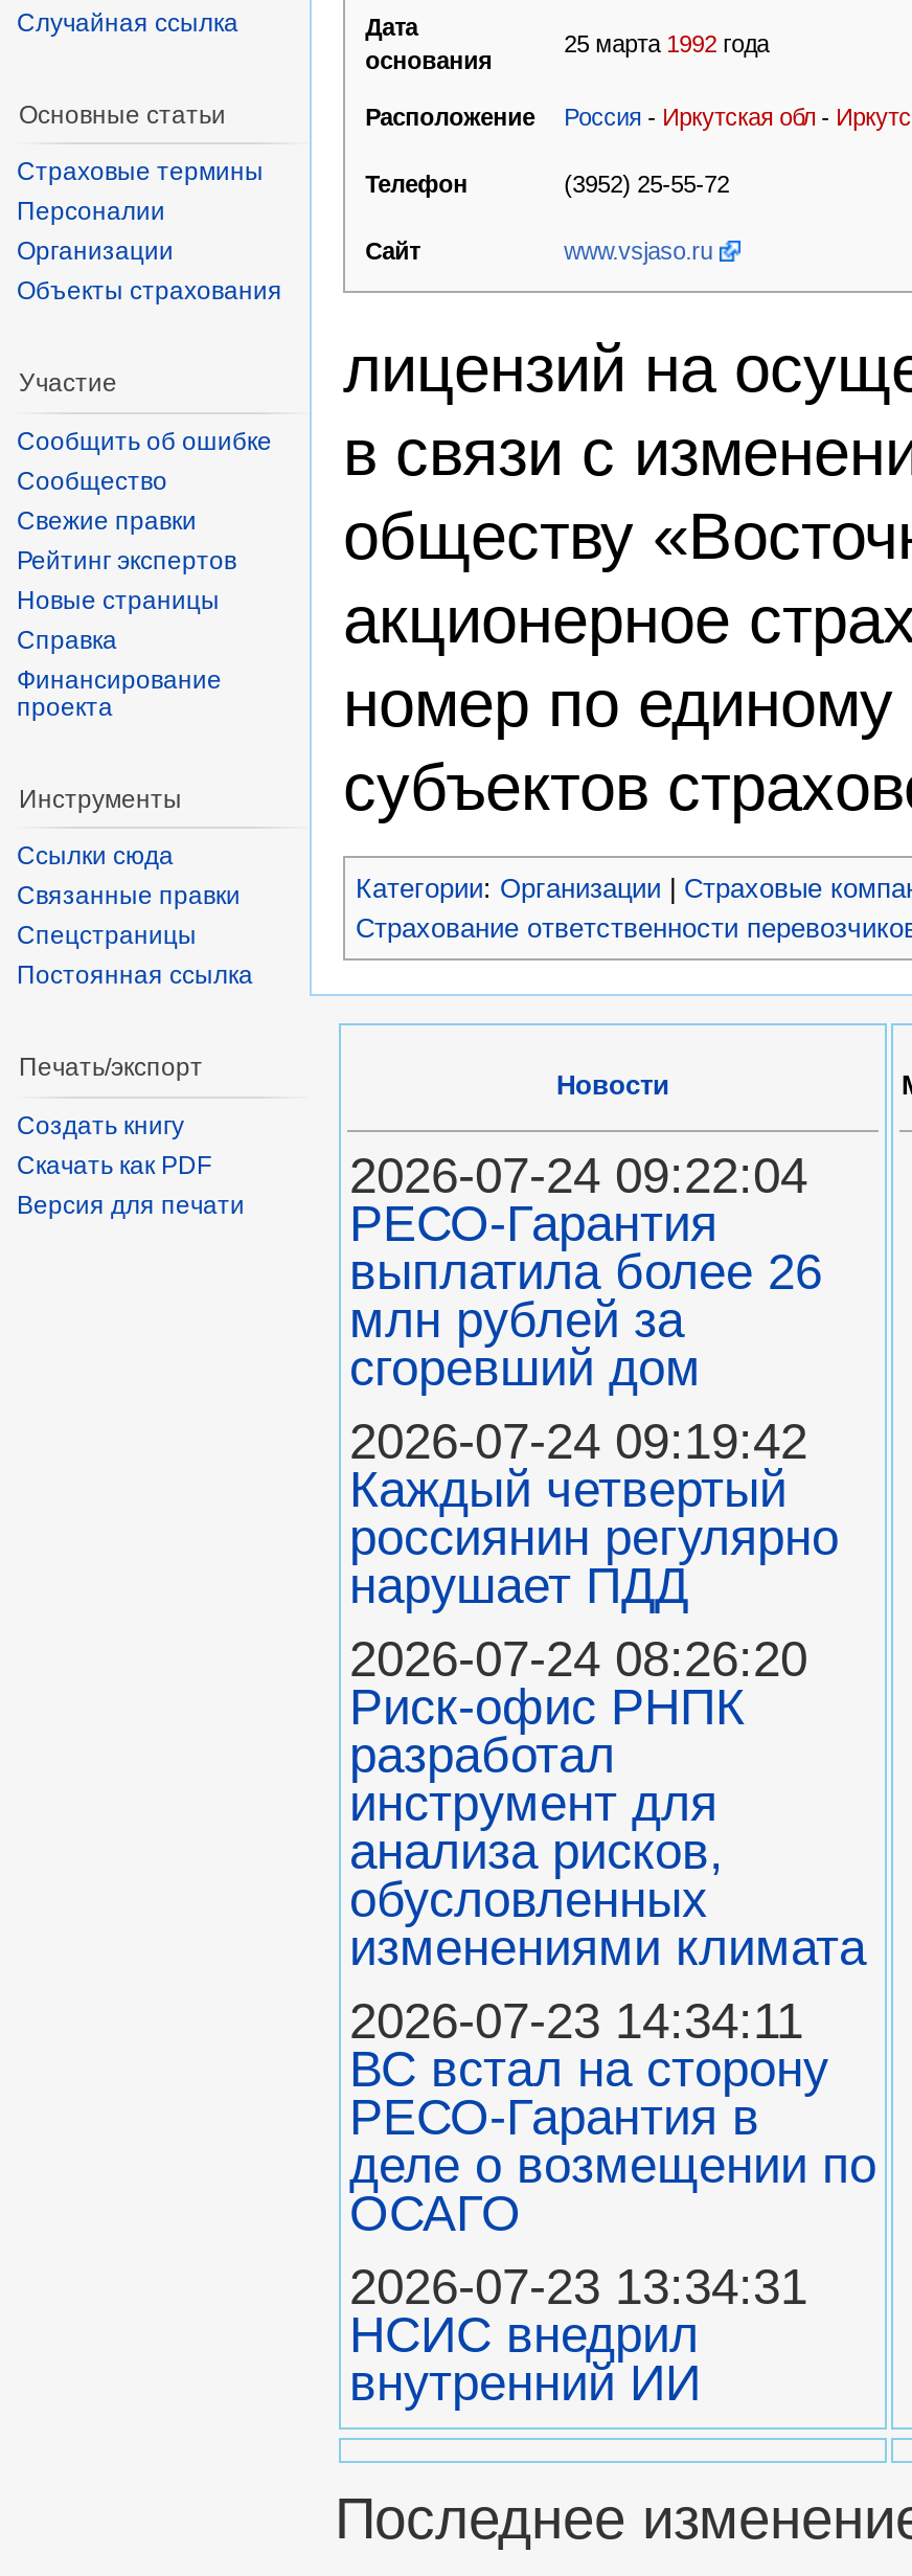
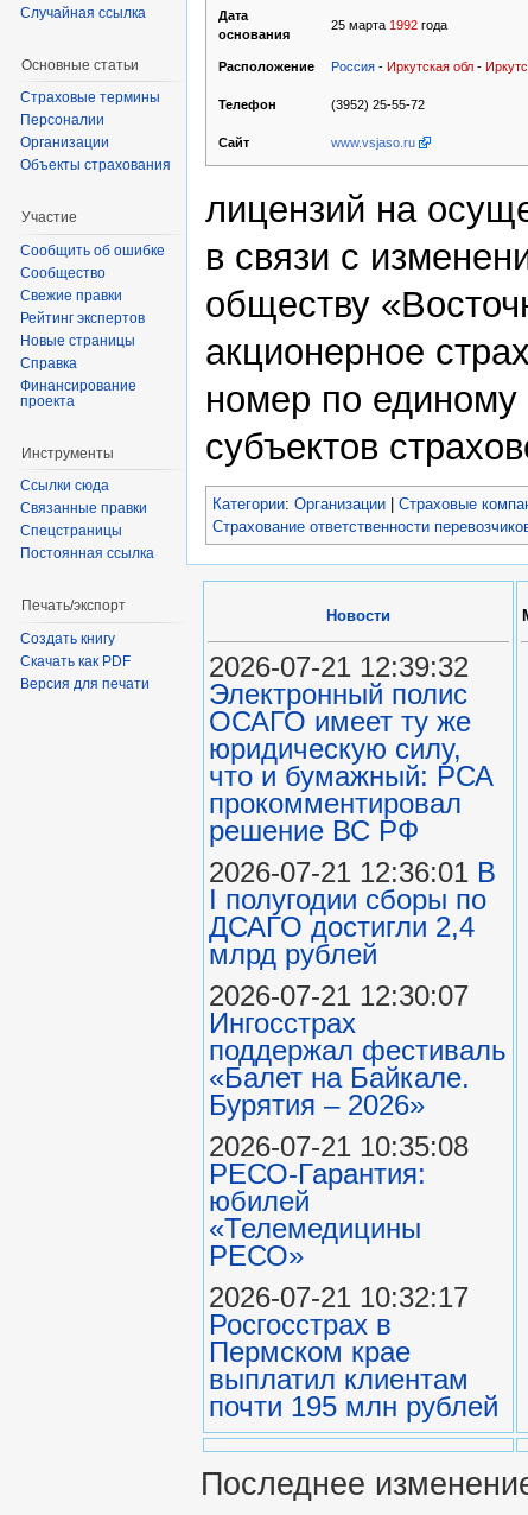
- 2026-07-24 09:22:04
- РЕСО-Гарантия
- выплатила более 26
- млн рублей за
- сгоревший дом
- 2026-07-24 09:19:42
- Каждый четвертый
- россиянин регулярно
- нарушает ПДД
- 2026-07-24 08:26:20
- Риск-офис РНПК
- разработал
- инструмент для
- анализа рисков,
- обусловленных
- изменениями климата
- 2026-07-23 14:34:11
- ВС встал на сторону
- РЕСО-Гарантия в
- деле о возмещении по
- ОСАГО
- 2026-07-23 13:34:31
- НСИС внедрил
- внутренний ИИ
+ 2026-07-21 12:39:32
+ Электронный полис
+ ОСАГО имеет ту же
+ юридическую силу,
+ что и бумажный: РСА
+ прокомментировал
+ решение ВС РФ
+ 2026-07-21 12:36:01 В
+ I полугодии сборы по
+ ДСАГО достигли 2,4
+ млрд рублей
+ 2026-07-21 12:30:07
+ Ингосстрах
+ поддержал фестиваль
+ «Балет на Байкале.
+ Бурятия – 2026»
+ 2026-07-21 10:35:08
+ РЕСО-Гарантия:
+ юбилей
+ «Телемедицины
+ РЕСО»
+ 2026-07-21 10:32:17
+ Росгосстрах в
+ Пермском крае
+ выплатил клиентам
+ почти 195 млн рублей
